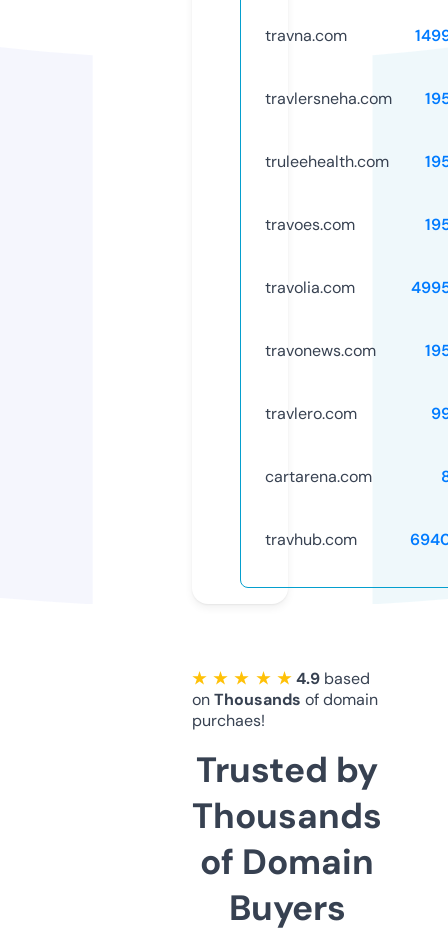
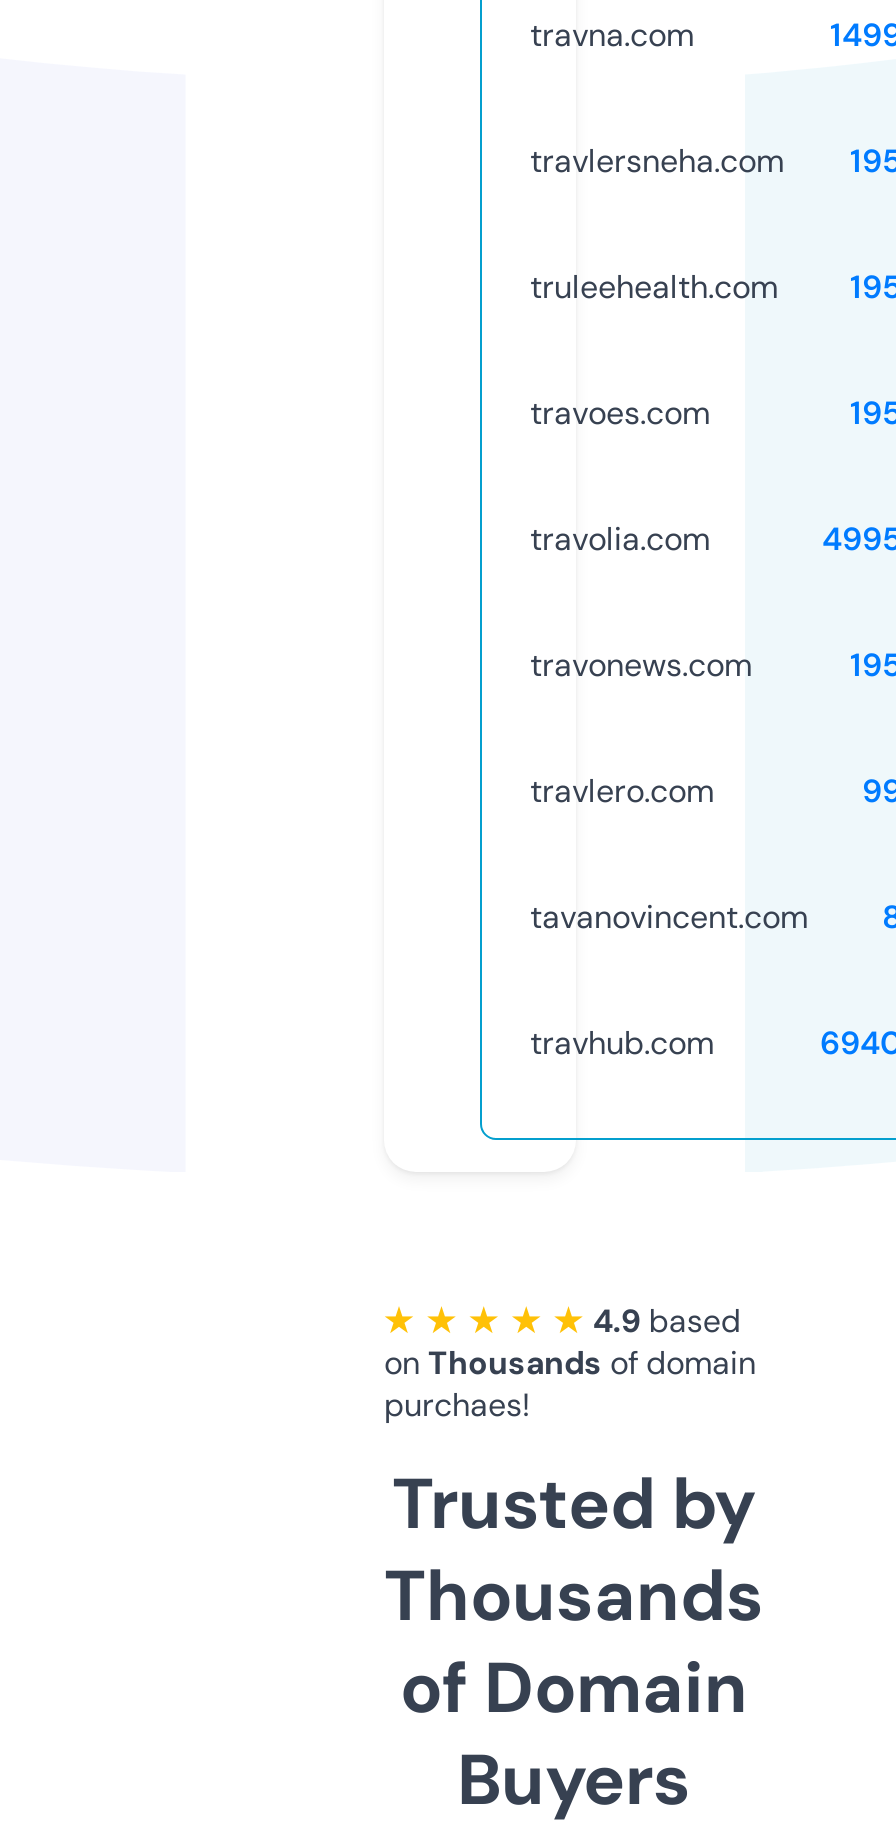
- cartarena.com
+ tavanovincent.com
